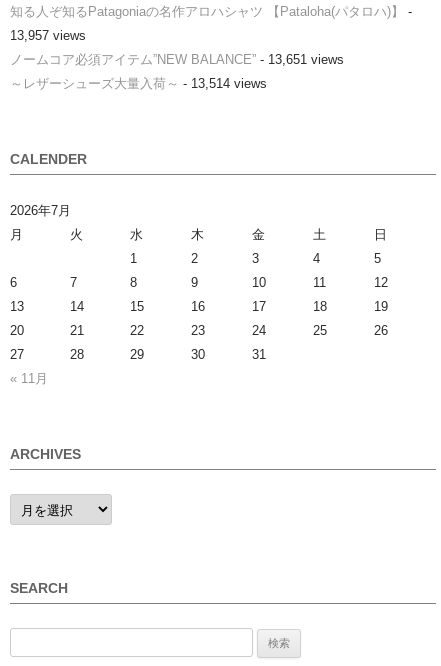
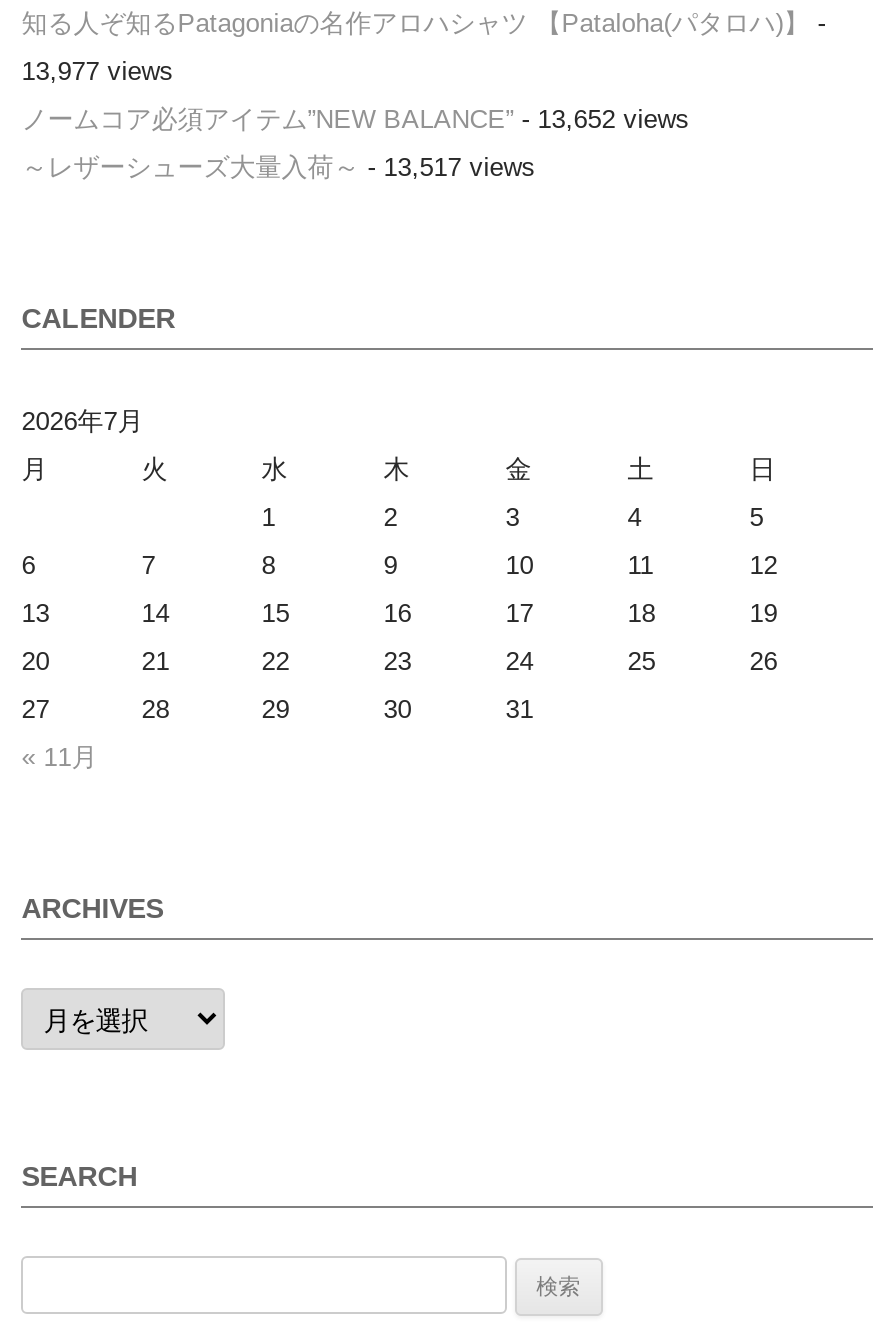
- 13,957 views
+ 13,977 views

- ノームコア必須アイテム”NEW BALANCE” - 13,651 views
+ ノームコア必須アイテム”NEW BALANCE” - 13,652 views

- ～レザーシューズ大量入荷～- 13,514 views
+ ～レザーシューズ大量入荷～- 13,517 views
